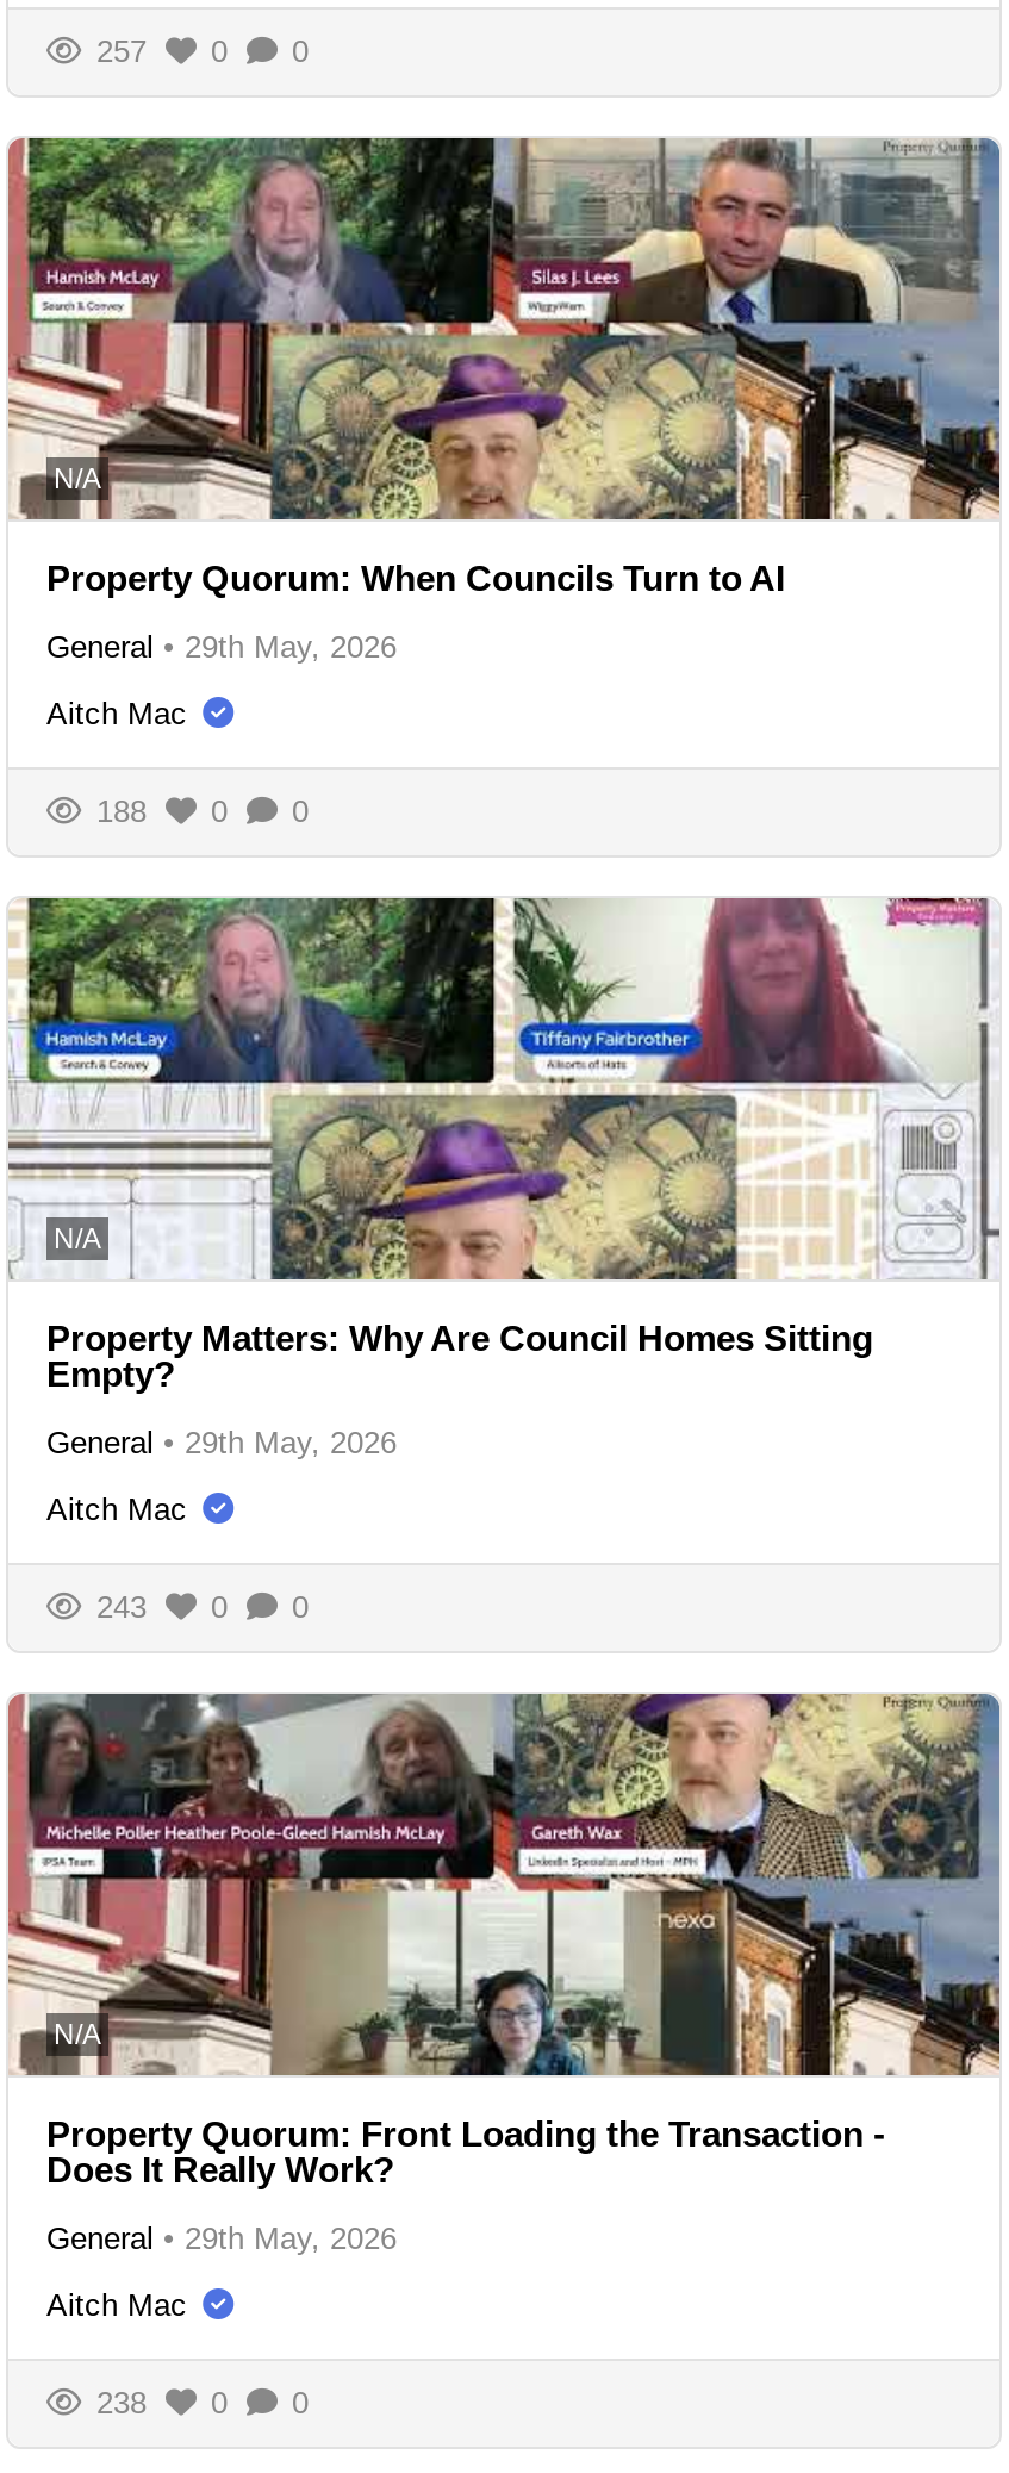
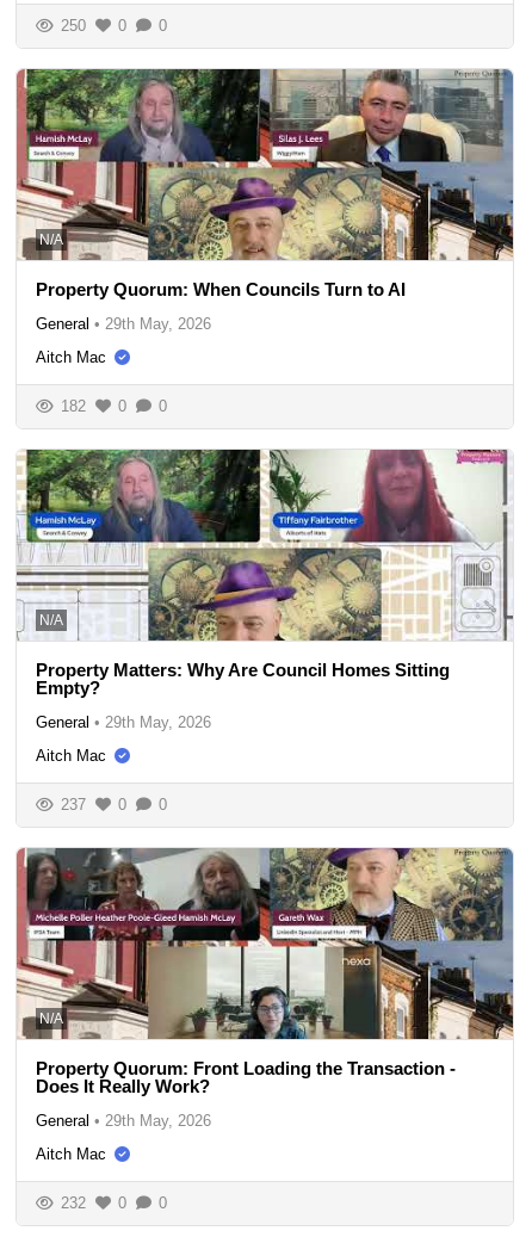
- 257 0 0
+ 250 0 0

- 188 0 0
+ 182 0 0

- 243 0 0
+ 237 0 0

- 238 0 0
+ 232 0 0
